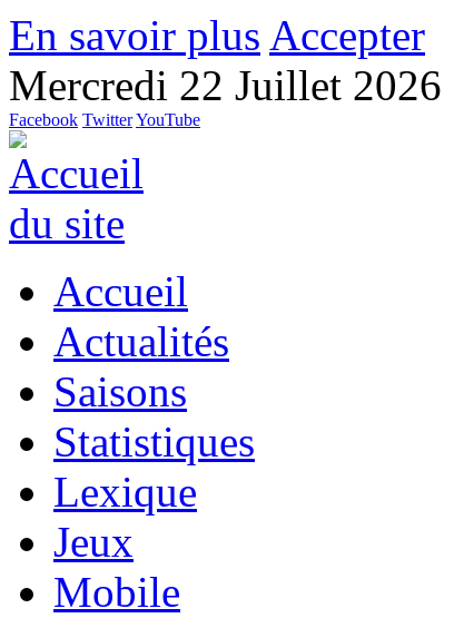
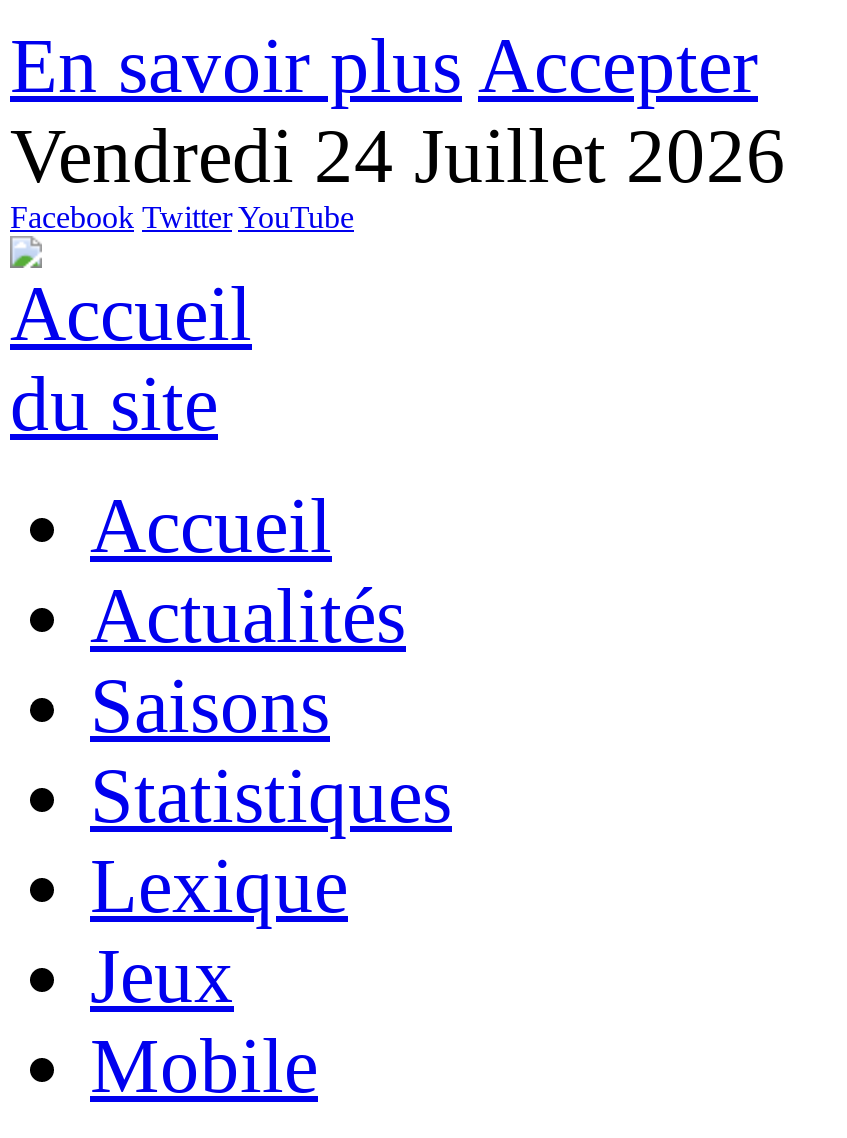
- Mercredi 22 Juillet 2026
+ Vendredi 24 Juillet 2026
